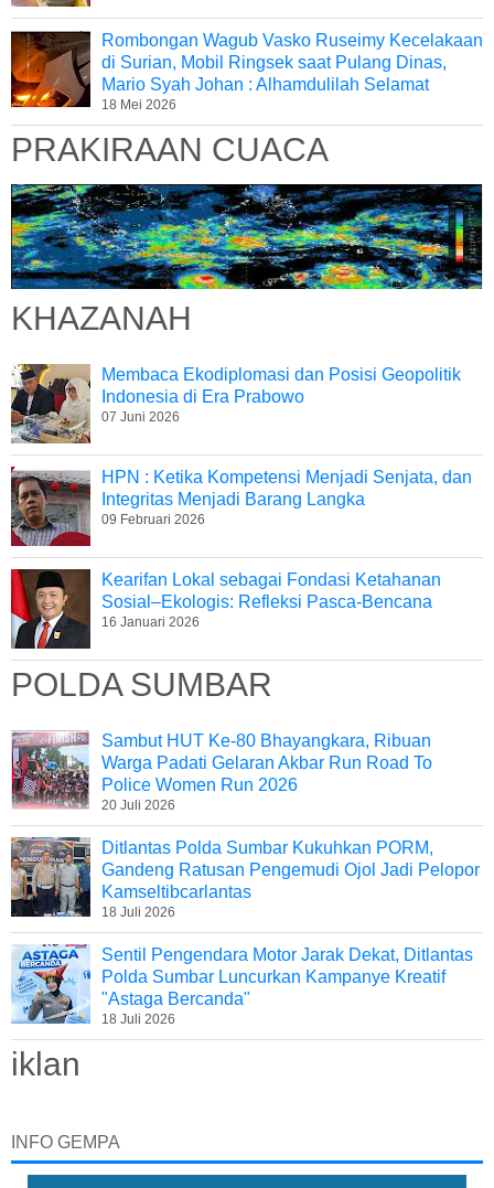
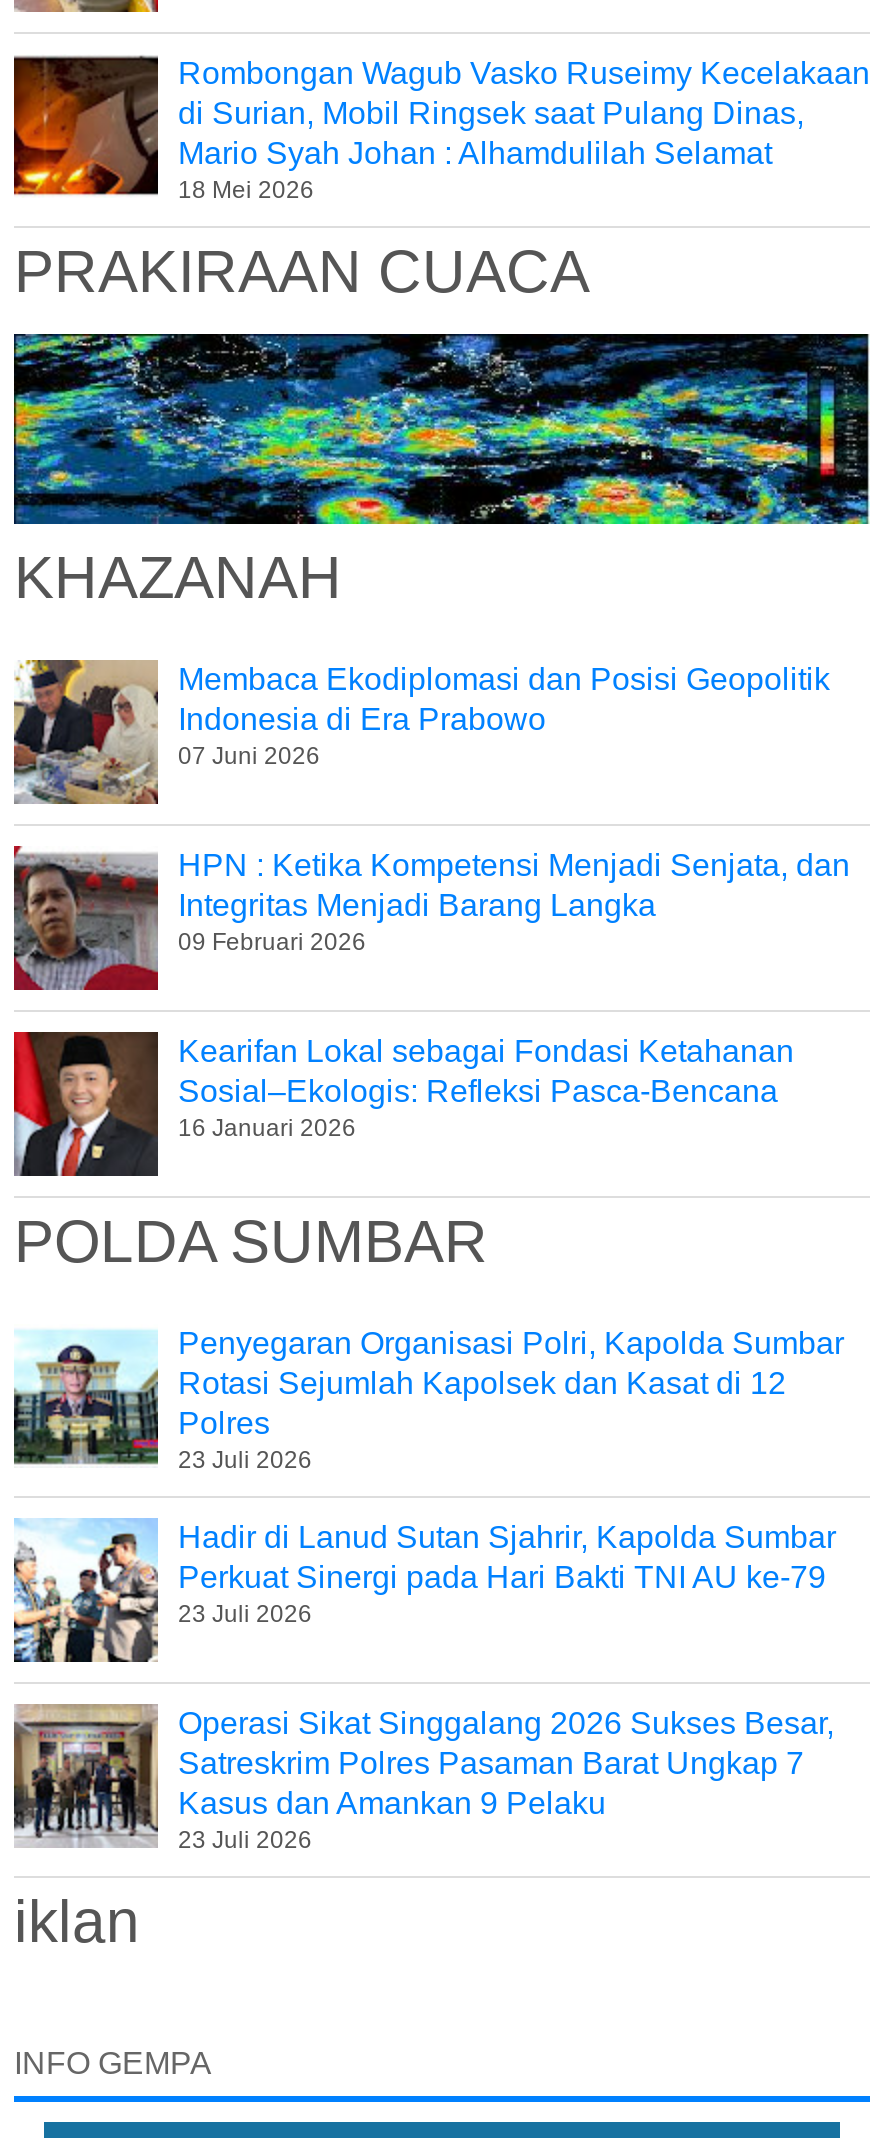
- [image]
- Sambut HUT Ke-80 Bhayangkara, Ribuan
- Warga Padati Gelaran Akbar Run Road To
- Police Women Run 2026
- 20 Juli 2026
+ [image]
+ Penyegaran Organisasi Polri, Kapolda Sumbar
+ Rotasi Sejumlah Kapolsek dan Kasat di 12
+ Polres
+ 23 Juli 2026

- [image]
- Ditlantas Polda Sumbar Kukuhkan PORM,
- Gandeng Ratusan Pengemudi Ojol Jadi Pelopor
- Kamseltibcarlantas
- 18 Juli 2026
+ [image]
+ Hadir di Lanud Sutan Sjahrir, Kapolda Sumbar
+ Perkuat Sinergi pada Hari Bakti TNI AU ke-79
+ 23 Juli 2026

- [image]
- Sentil Pengendara Motor Jarak Dekat, Ditlantas
- Polda Sumbar Luncurkan Kampanye Kreatif
- "Astaga Bercanda"
- 18 Juli 2026
+ [image]
+ Operasi Sikat Singgalang 2026 Sukses Besar,
+ Satreskrim Polres Pasaman Barat Ungkap 7
+ Kasus dan Amankan 9 Pelaku
+ 23 Juli 2026
